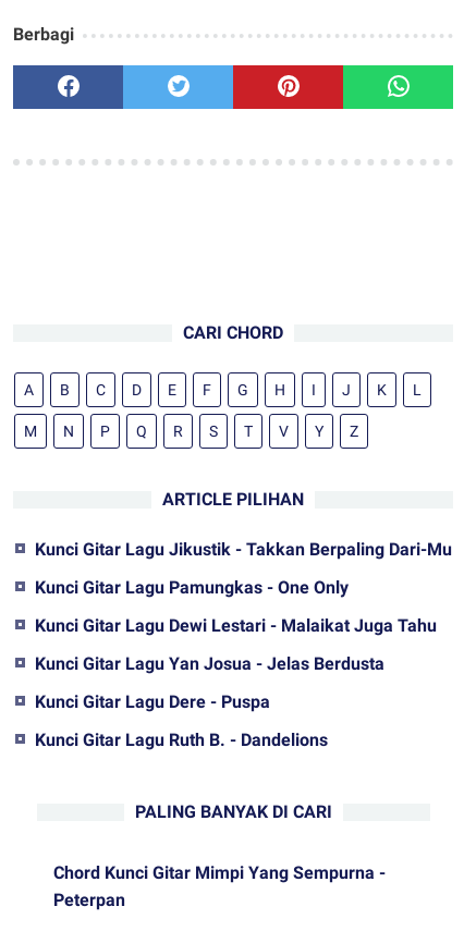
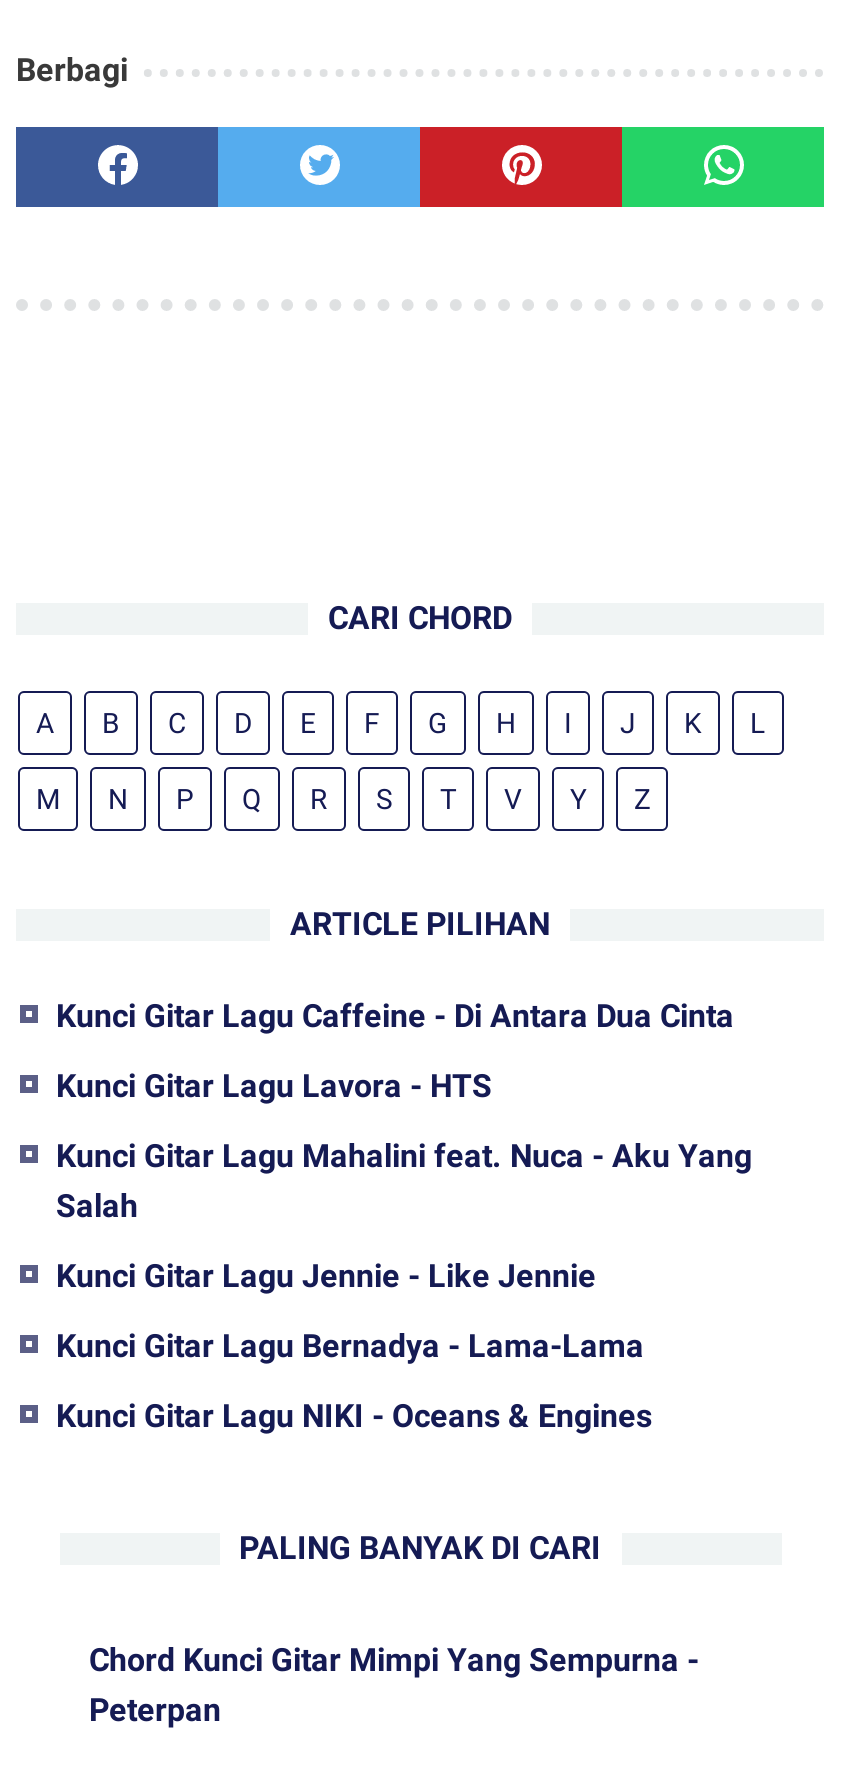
- Kunci Gitar Lagu Jikustik - Takkan Berpaling Dari-Mu
+ Kunci Gitar Lagu Caffeine - Di Antara Dua Cinta

- Kunci Gitar Lagu Pamungkas - One Only
+ Kunci Gitar Lagu Lavora - HTS

- Kunci Gitar Lagu Dewi Lestari - Malaikat Juga Tahu
+ Kunci Gitar Lagu Mahalini feat. Nuca - Aku Yang
+ Salah

- Kunci Gitar Lagu Yan Josua - Jelas Berdusta
+ Kunci Gitar Lagu Jennie - Like Jennie

- Kunci Gitar Lagu Dere - Puspa
+ Kunci Gitar Lagu Bernadya - Lama-Lama

- Kunci Gitar Lagu Ruth B. - Dandelions
+ Kunci Gitar Lagu NIKI - Oceans & Engines
